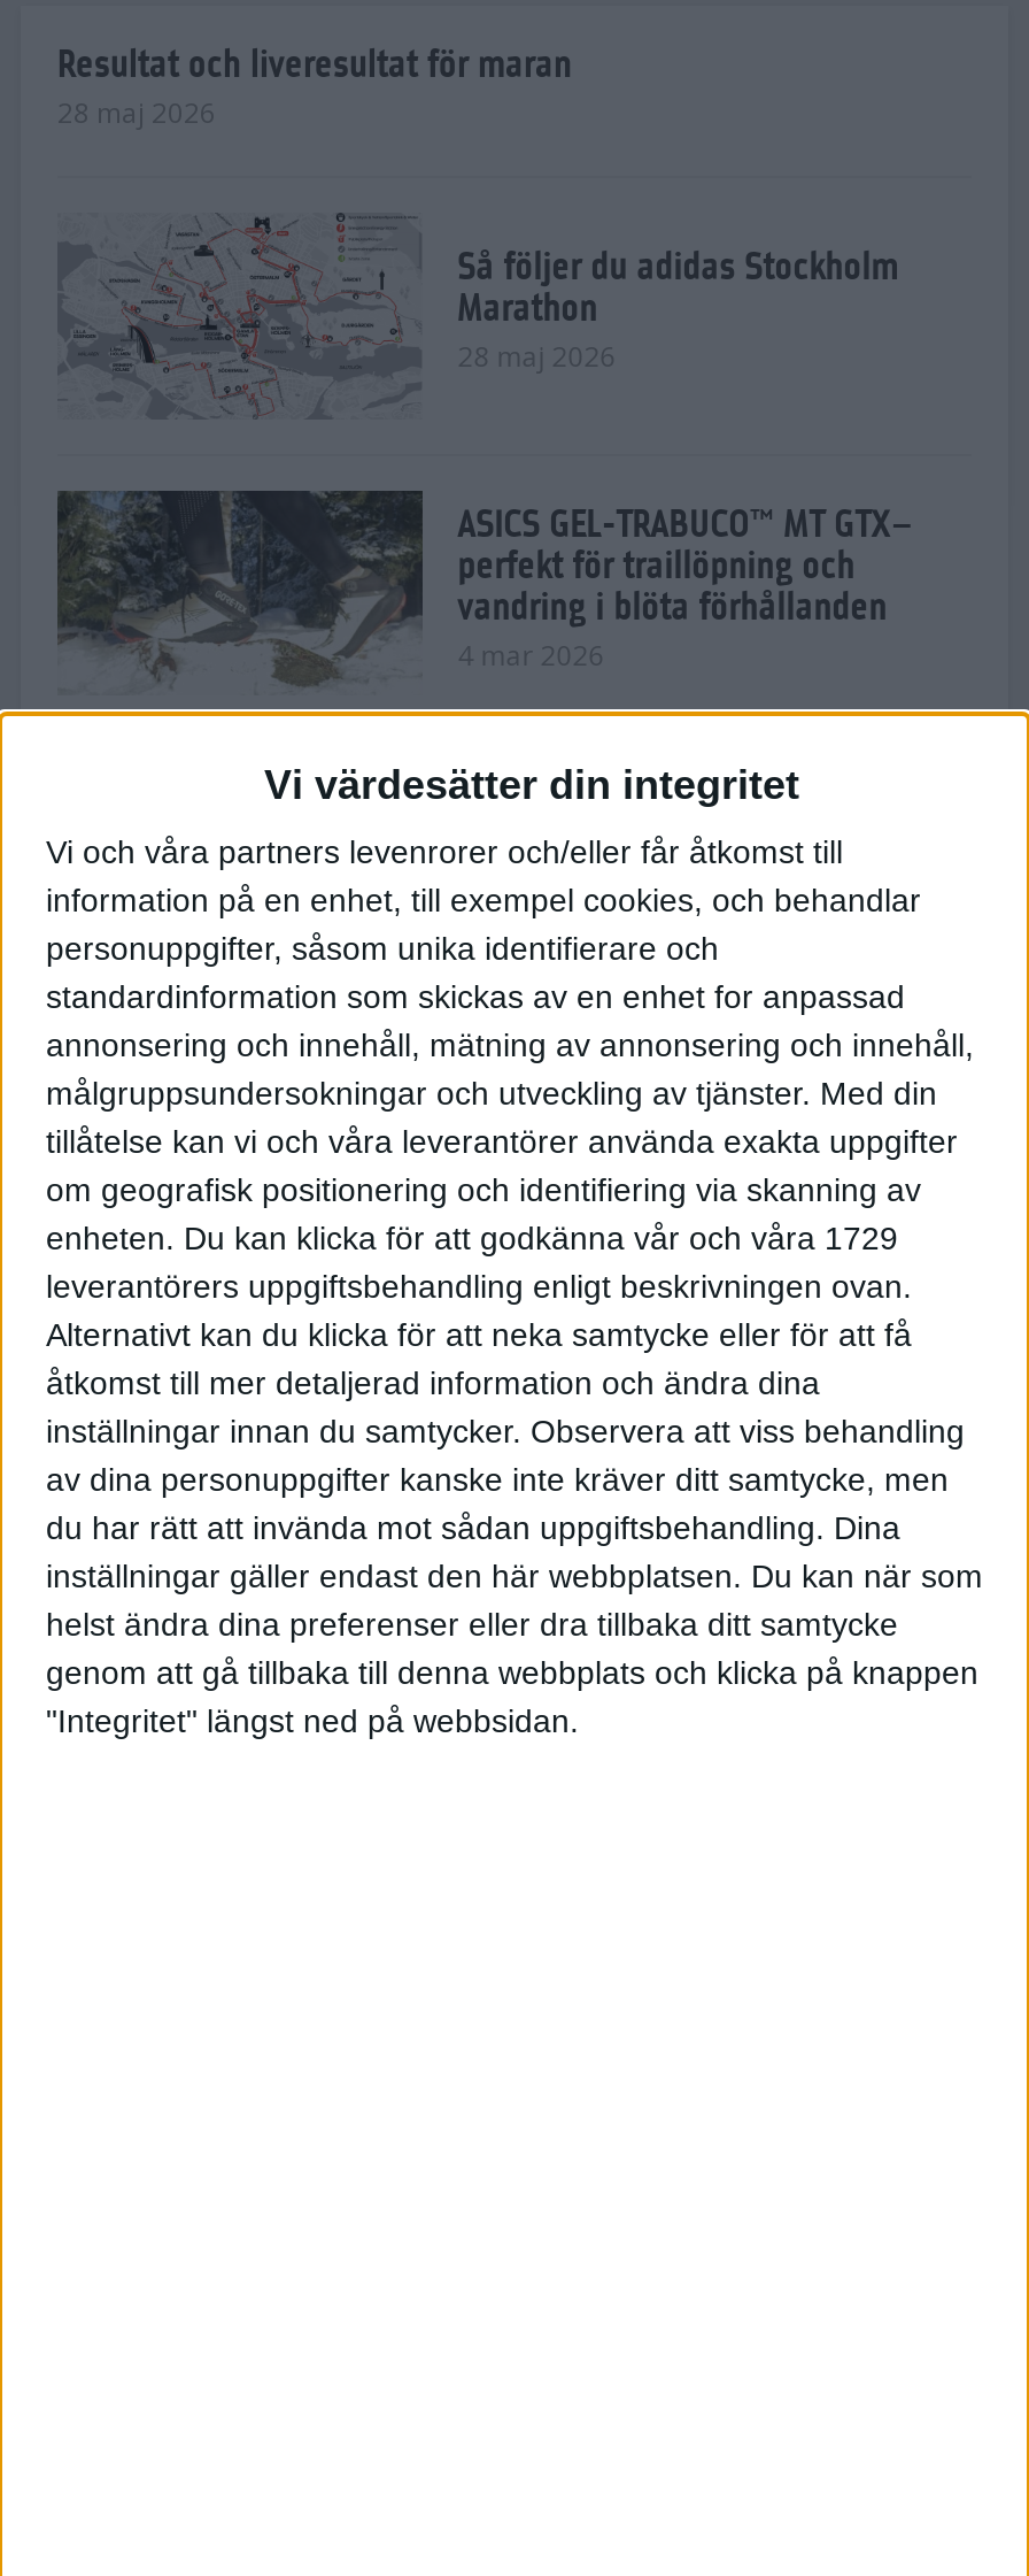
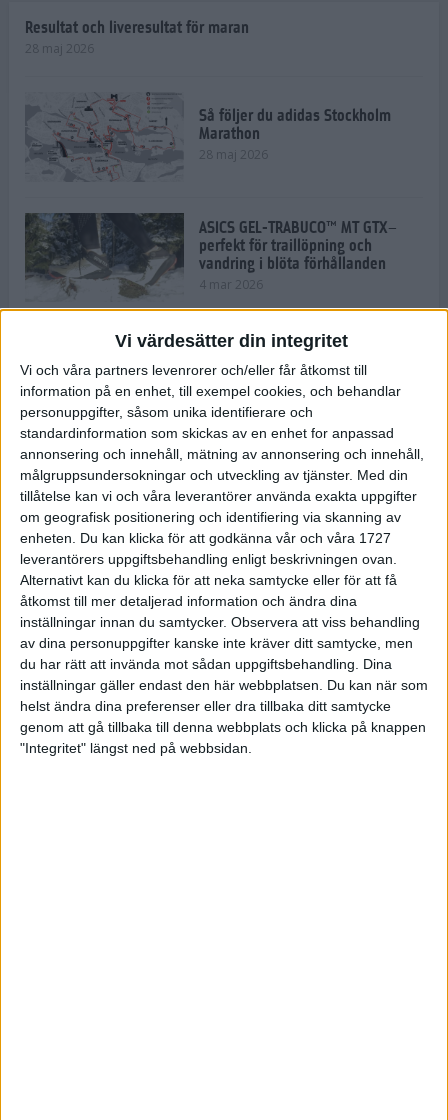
- enheten. Du kan klicka för att godkänna vår och våra 1729
+ enheten. Du kan klicka för att godkänna vår och våra 1727
